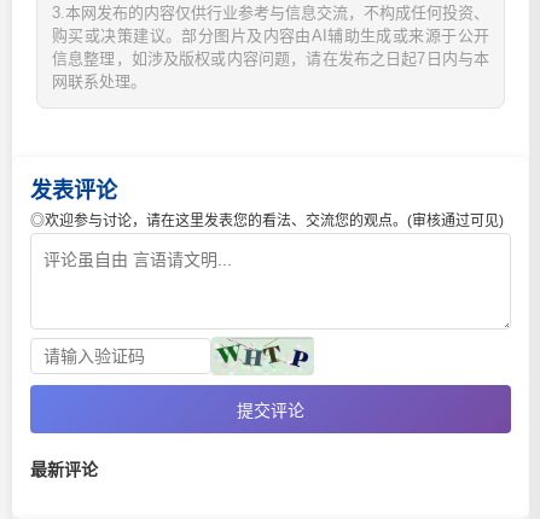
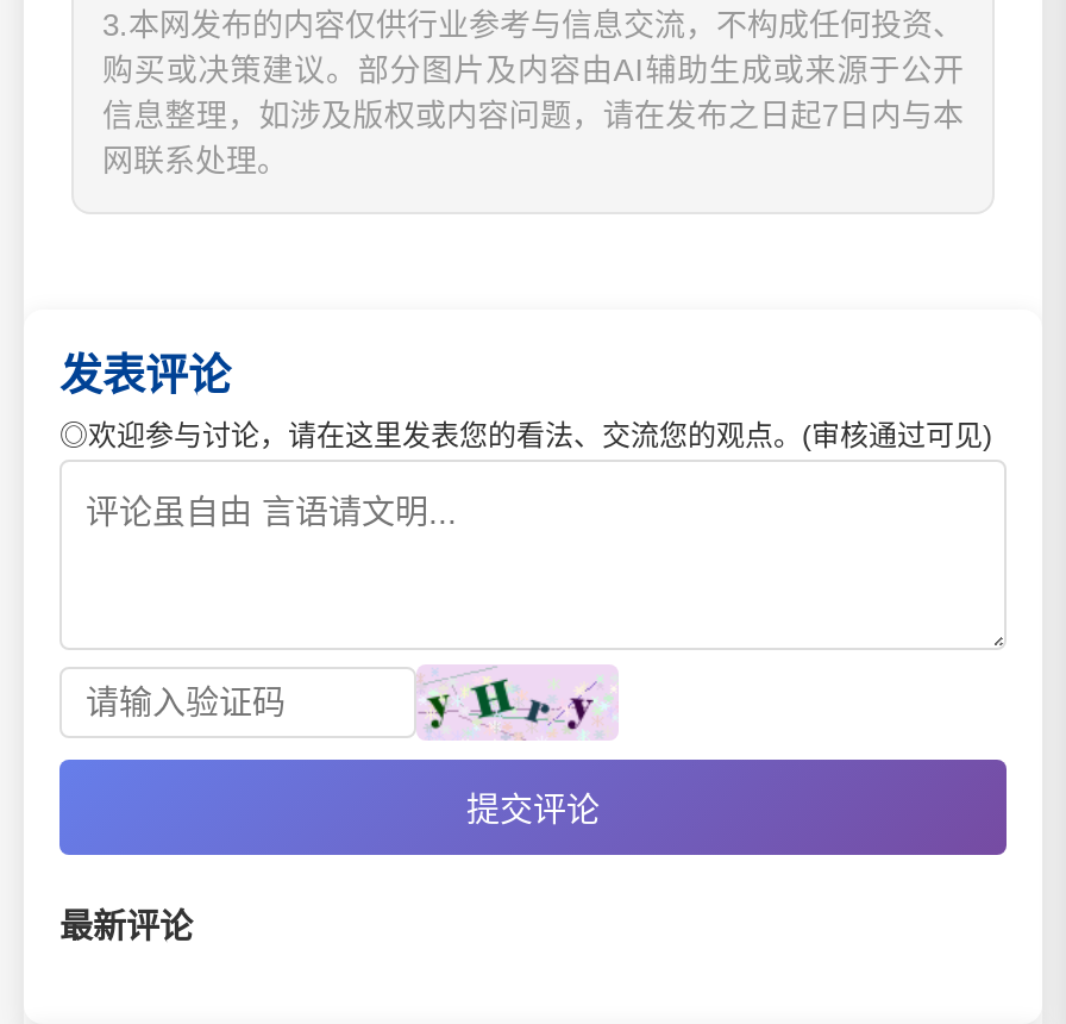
- [image]
+ [image]
